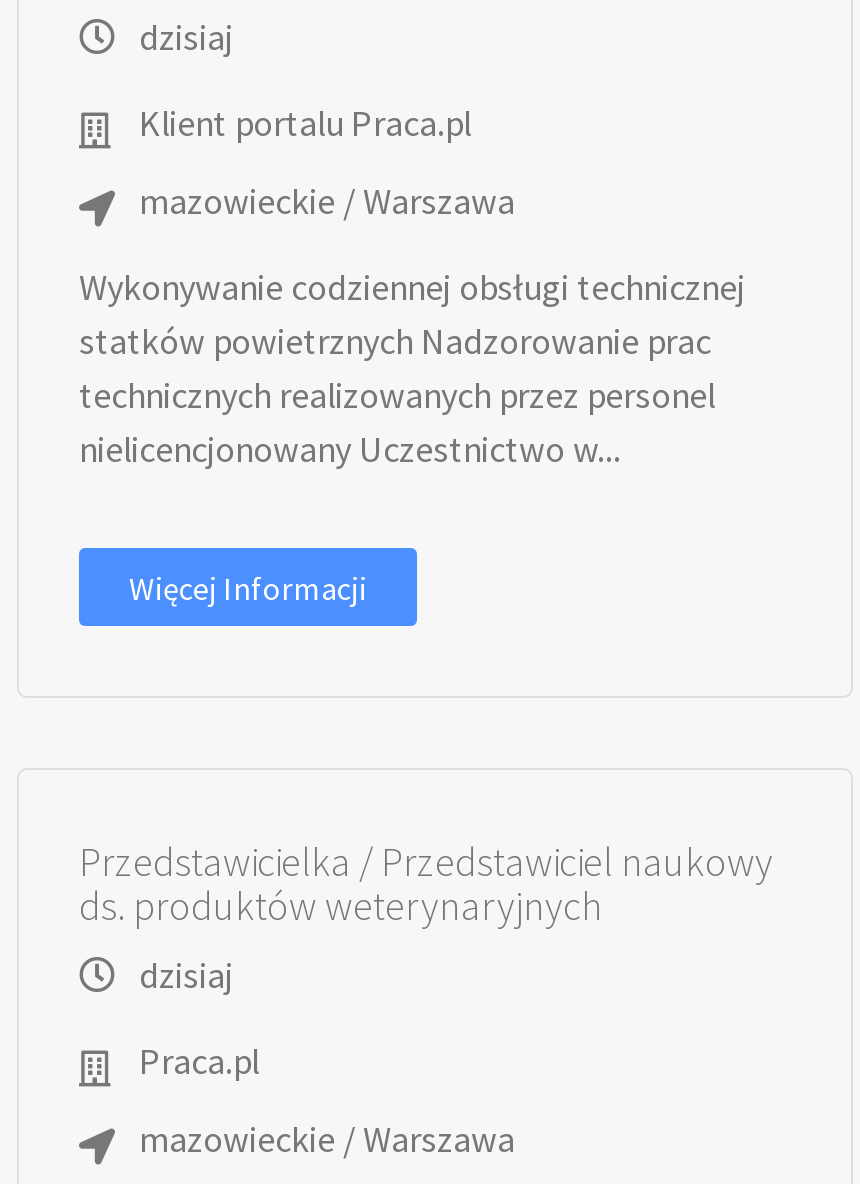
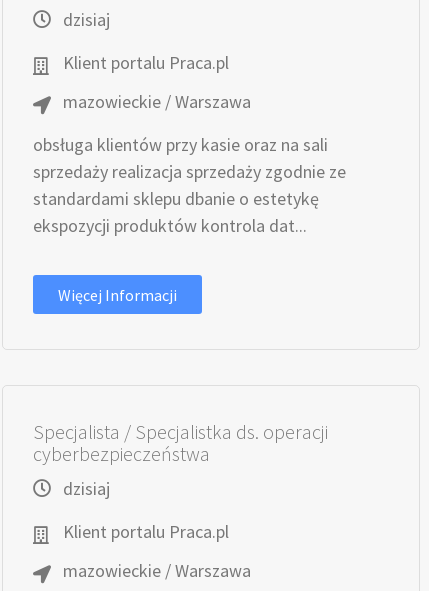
- Wykonywanie codziennej obsługi technicznej
- statków powietrznych Nadzorowanie prac
- technicznych realizowanych przez personel
- nielicencjonowany Uczestnictwo w...
+ obsługa klientów przy kasie oraz na sali
+ sprzedaży realizacja sprzedaży zgodnie ze
+ standardami sklepu dbanie o estetykę
+ ekspozycji produktów kontrola dat...

- Przedstawicielka / Przedstawiciel naukowy
- ds. produktów weterynaryjnych
+ Specjalista / Specjalistka ds. operacji
+ cyberbezpieczeństwa

- Praca.pl
+ Klient portalu Praca.pl
